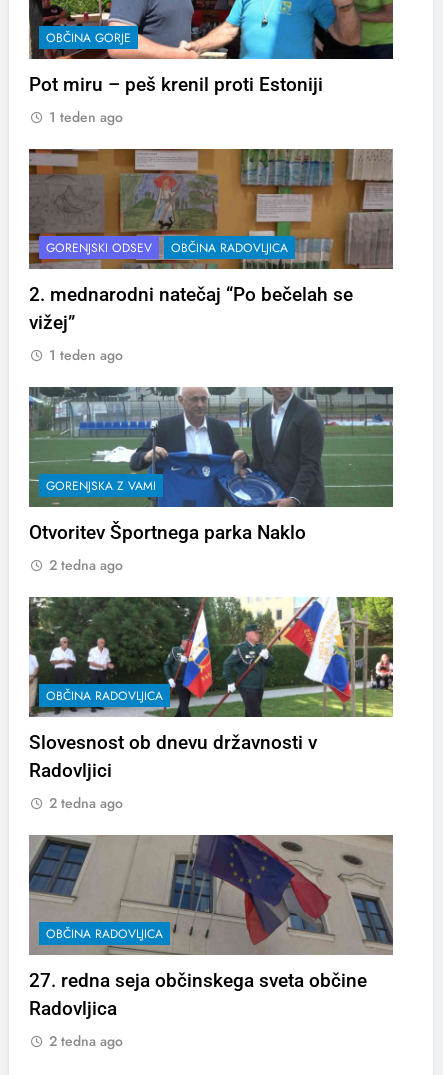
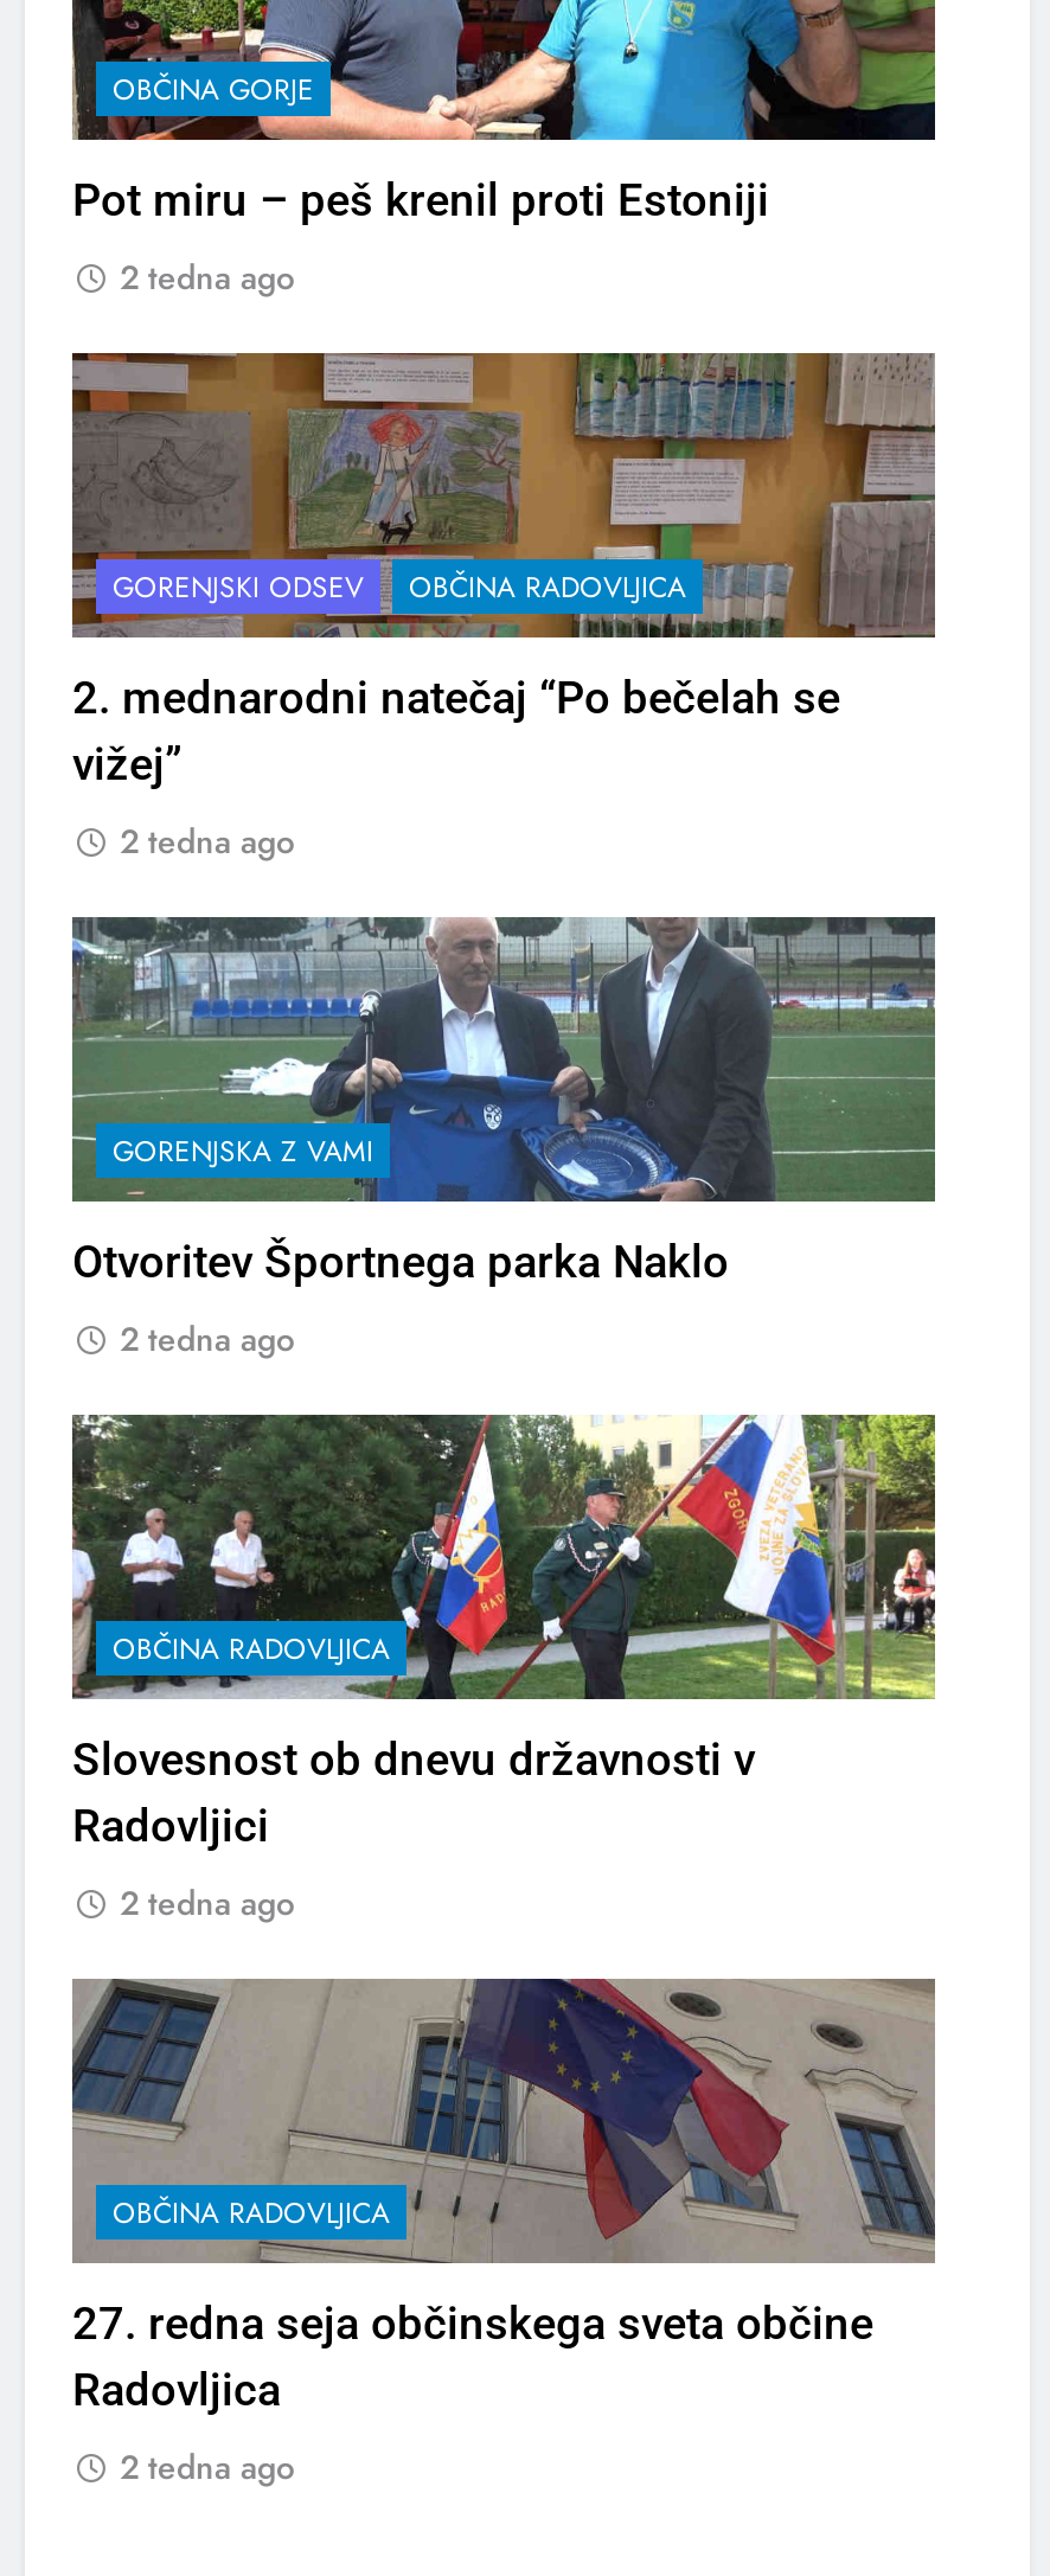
- 1 teden ago
+ 2 tedna ago

- 1 teden ago
+ 2 tedna ago
